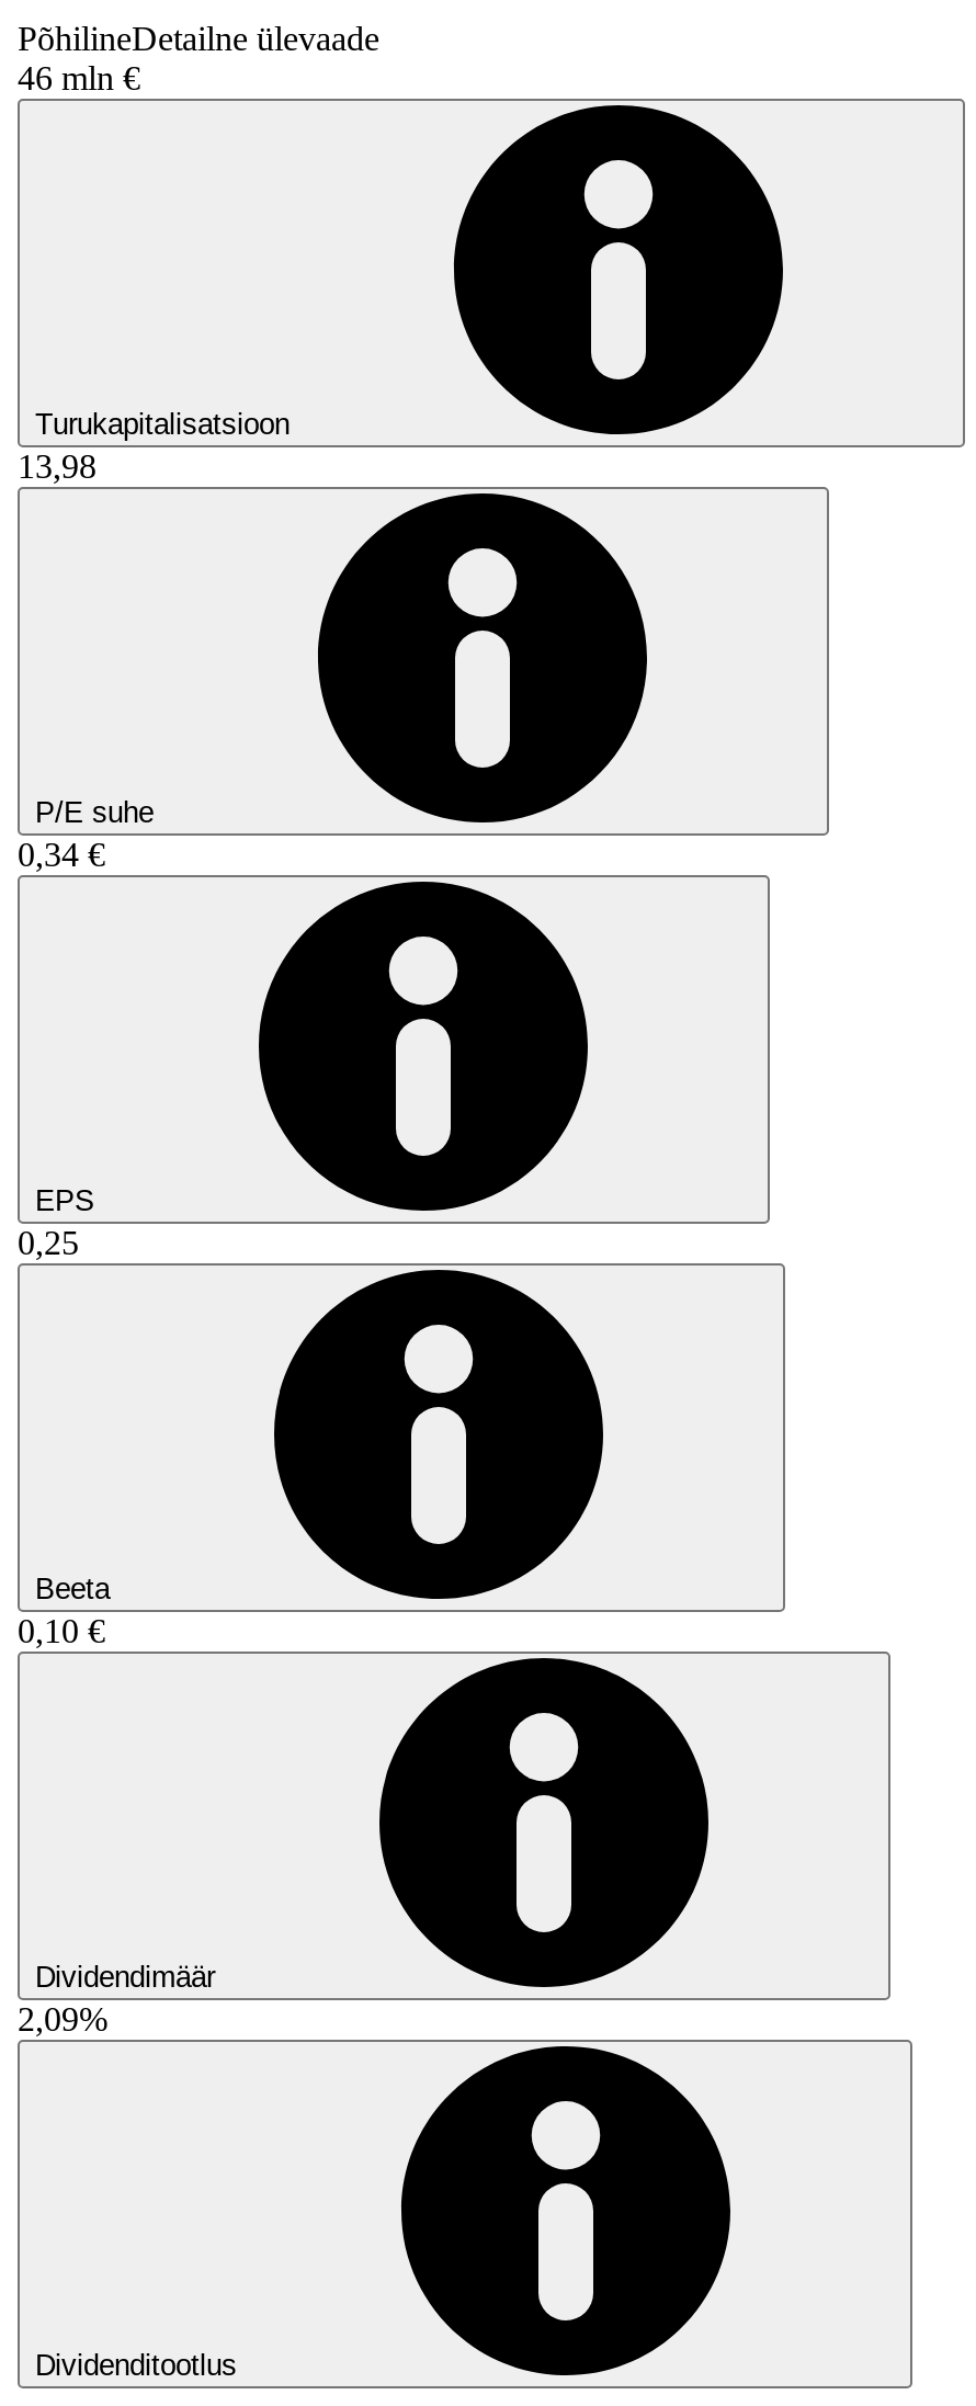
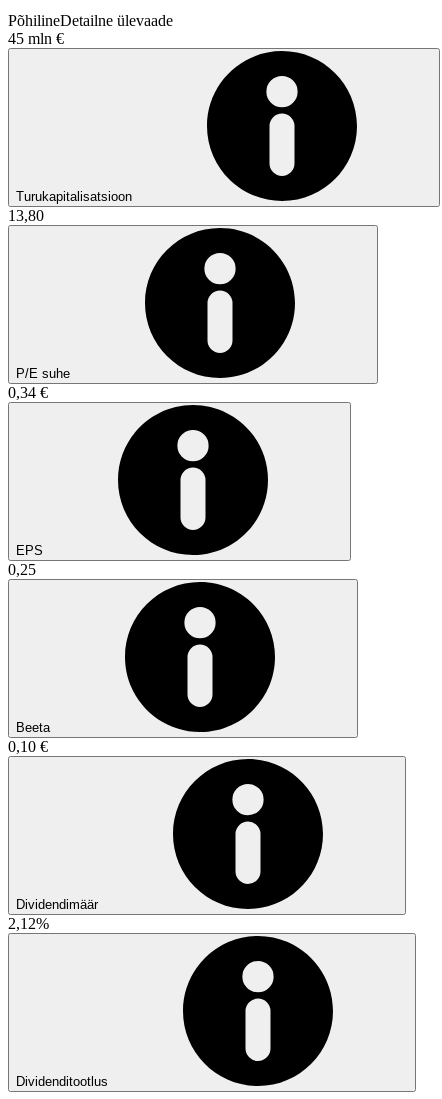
- 46 mln €
+ 45 mln €

- 13,98
+ 13,80

- 2,09%
+ 2,12%
